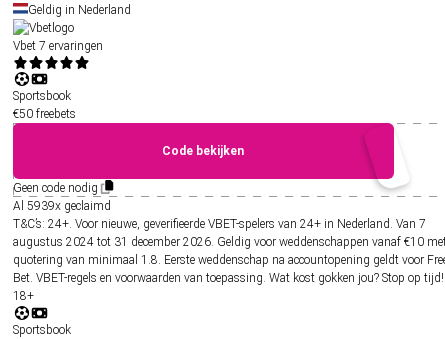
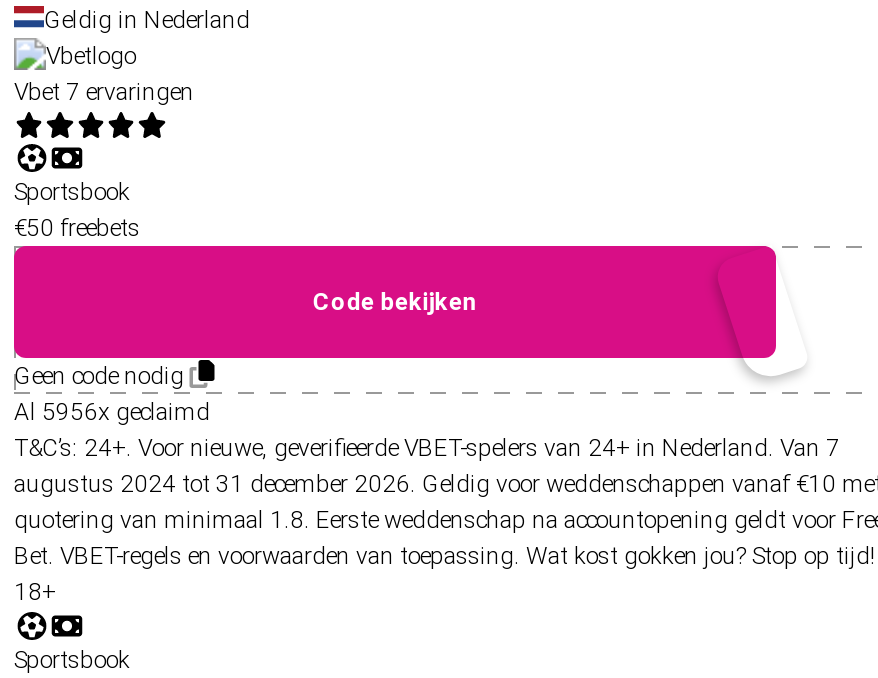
- Al 5939x geclaimd
+ Al 5956x geclaimd
